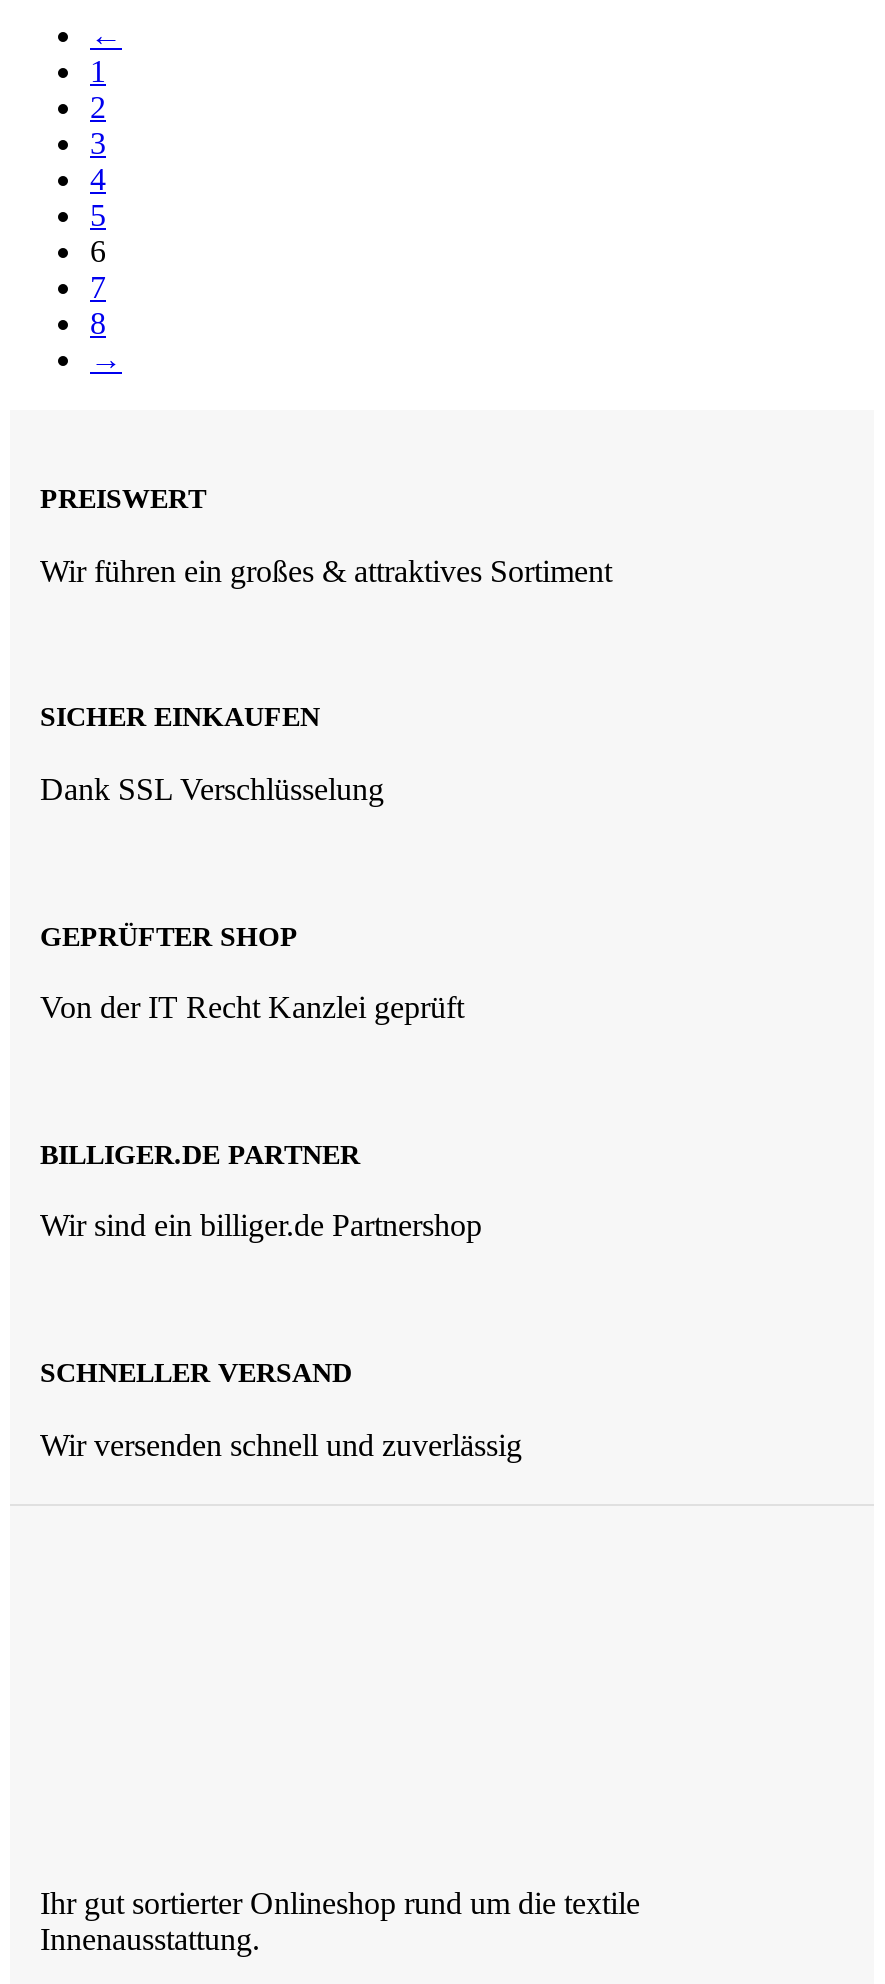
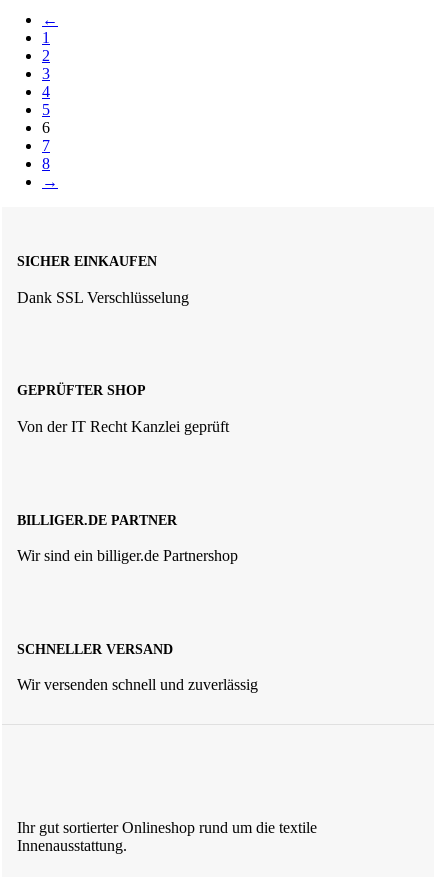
- PREISWERT
- Wir führen ein großes & attraktives Sortiment
